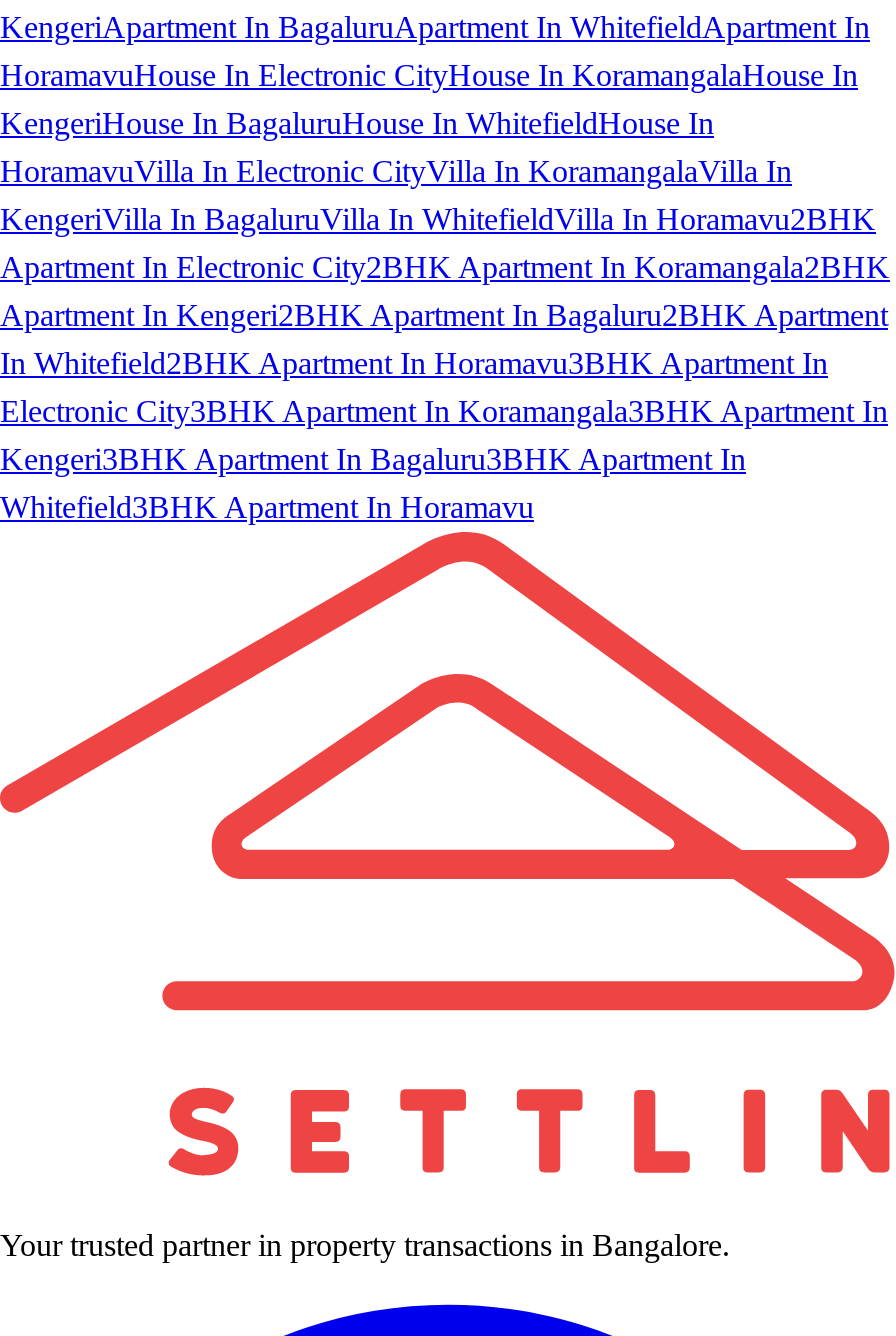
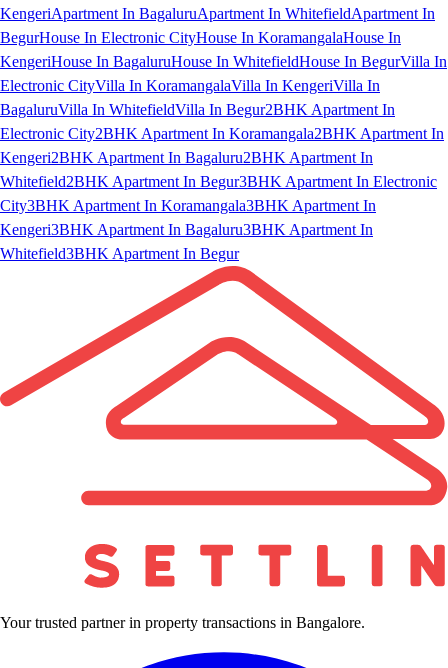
- HoramavuHouse In Electronic CityHouse In KoramangalaHouse In
- KengeriHouse In BagaluruHouse In WhitefieldHouse In
- HoramavuVilla In Electronic CityVilla In KoramangalaVilla In
- KengeriVilla In BagaluruVilla In WhitefieldVilla In Horamavu2BHK
- Apartment In Electronic City2BHK Apartment In Koramangala2BHK
- Apartment In Kengeri2BHK Apartment In Bagaluru2BHK Apartment
- In Whitefield2BHK Apartment In Horamavu3BHK Apartment In
- Electronic City3BHK Apartment In Koramangala3BHK Apartment In
+ BegurHouse In Electronic CityHouse In KoramangalaHouse In
+ KengeriHouse In BagaluruHouse In WhitefieldHouse In BegurVilla In
+ Electronic CityVilla In KoramangalaVilla In KengeriVilla In
+ BagaluruVilla In WhitefieldVilla In Begur2BHK Apartment In
+ Electronic City2BHK Apartment In Koramangala2BHK Apartment In
+ Kengeri2BHK Apartment In Bagaluru2BHK Apartment In
+ Whitefield2BHK Apartment In Begur3BHK Apartment In Electronic
+ City3BHK Apartment In Koramangala3BHK Apartment In

- Whitefield3BHK Apartment In Horamavu
+ Whitefield3BHK Apartment In Begur
